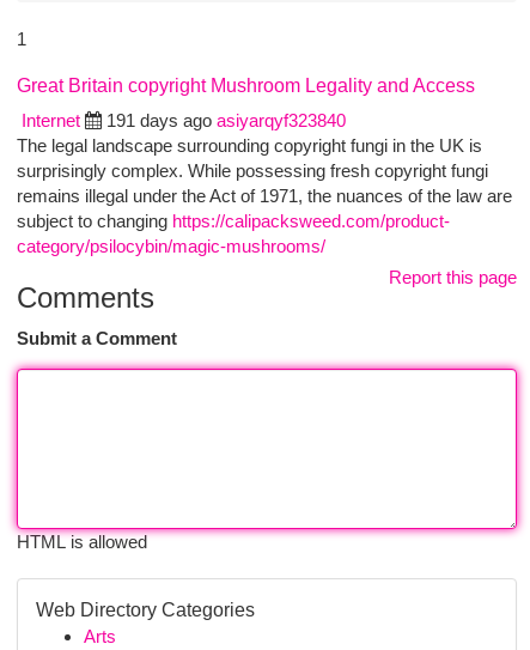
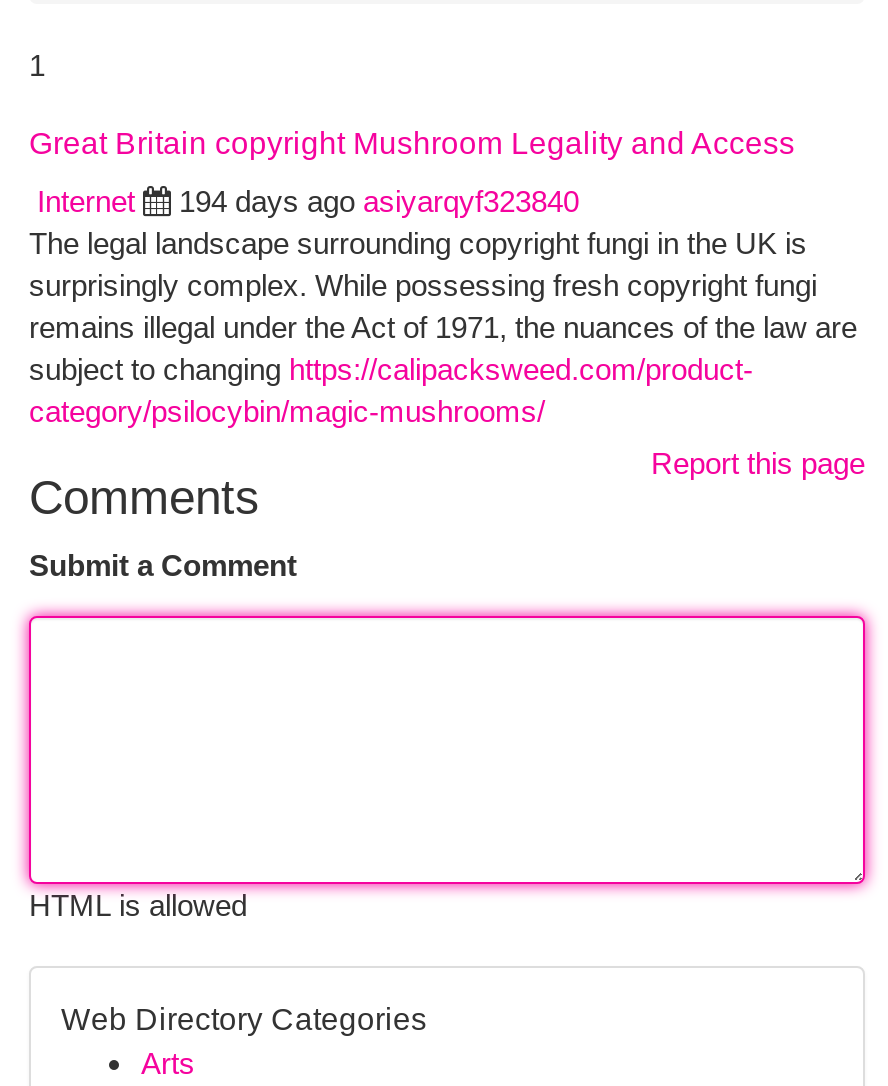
- 191 days ago asiyarqyf323840
+ 194 days ago asiyarqyf323840
